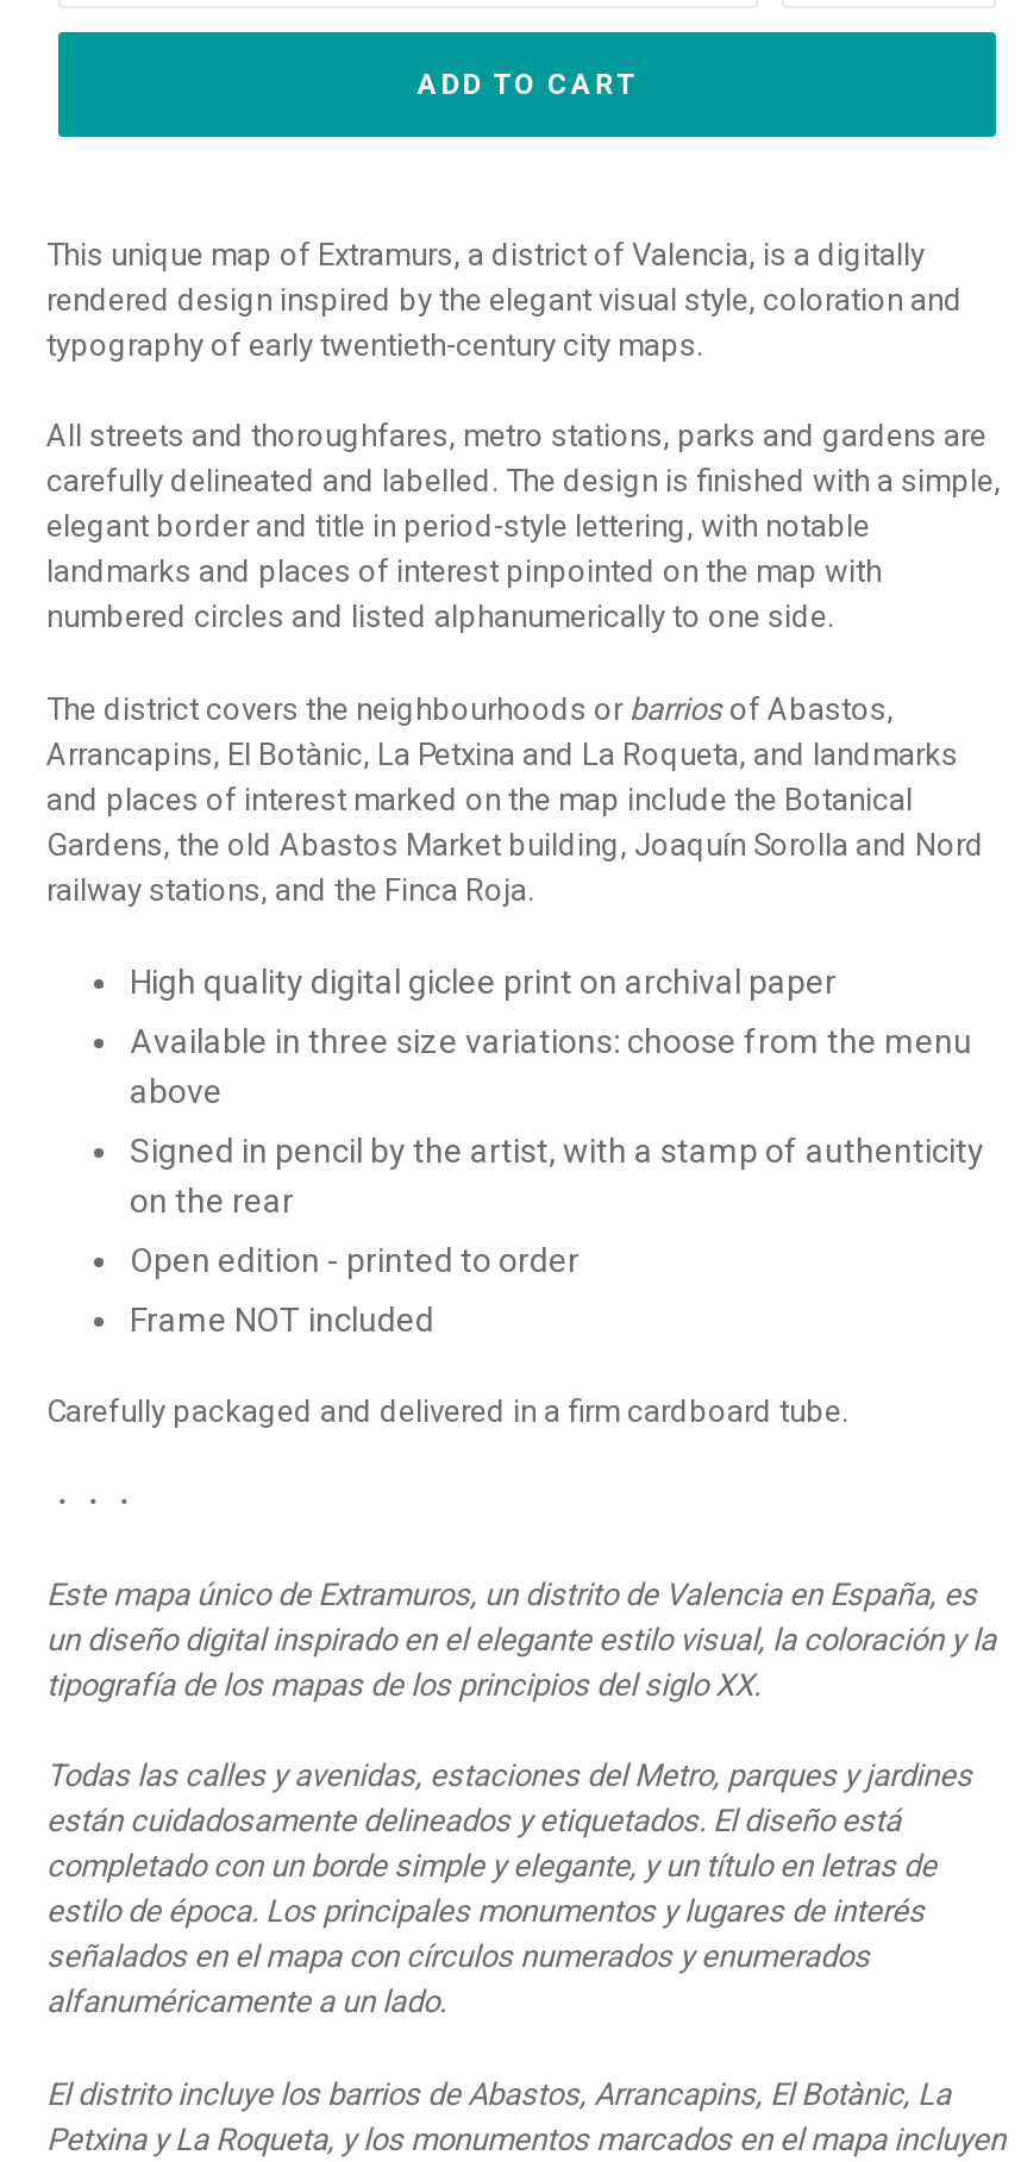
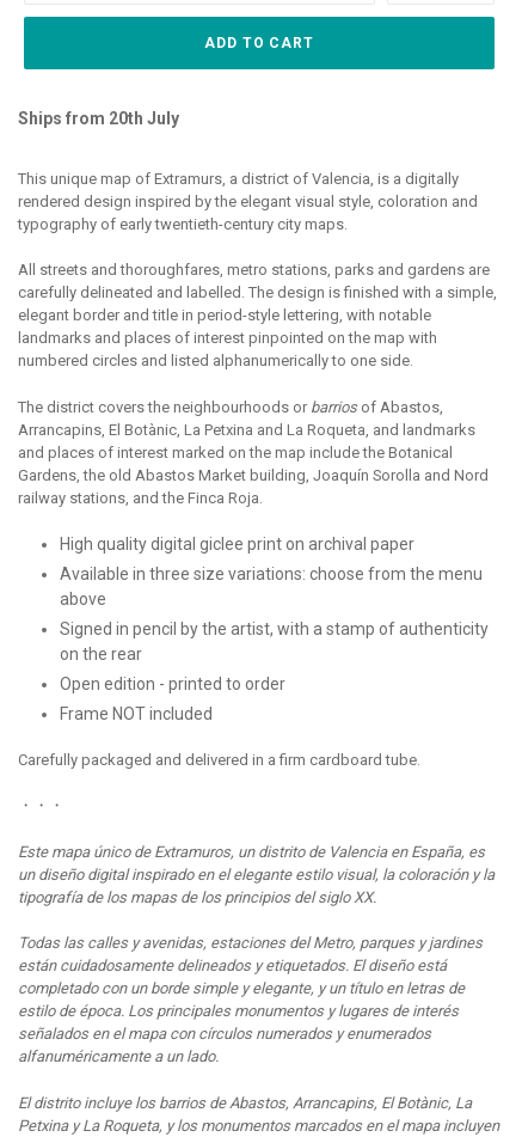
+ Ships from 20th July
